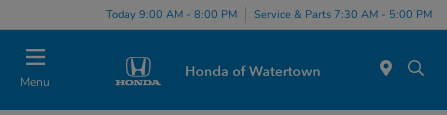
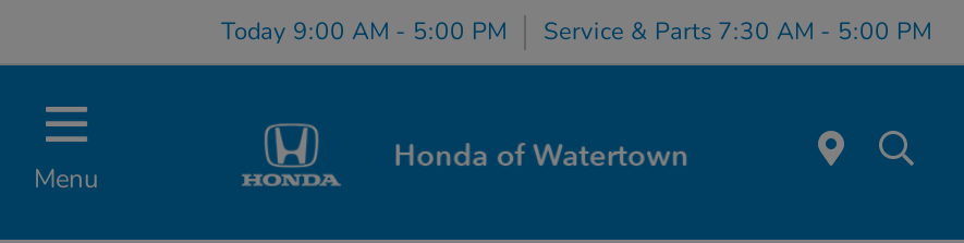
- Today 9:00 AM - 8:00 PM Service & Parts 7:30 AM - 5:00 PM
+ Today 9:00 AM - 5:00 PM Service & Parts 7:30 AM - 5:00 PM
